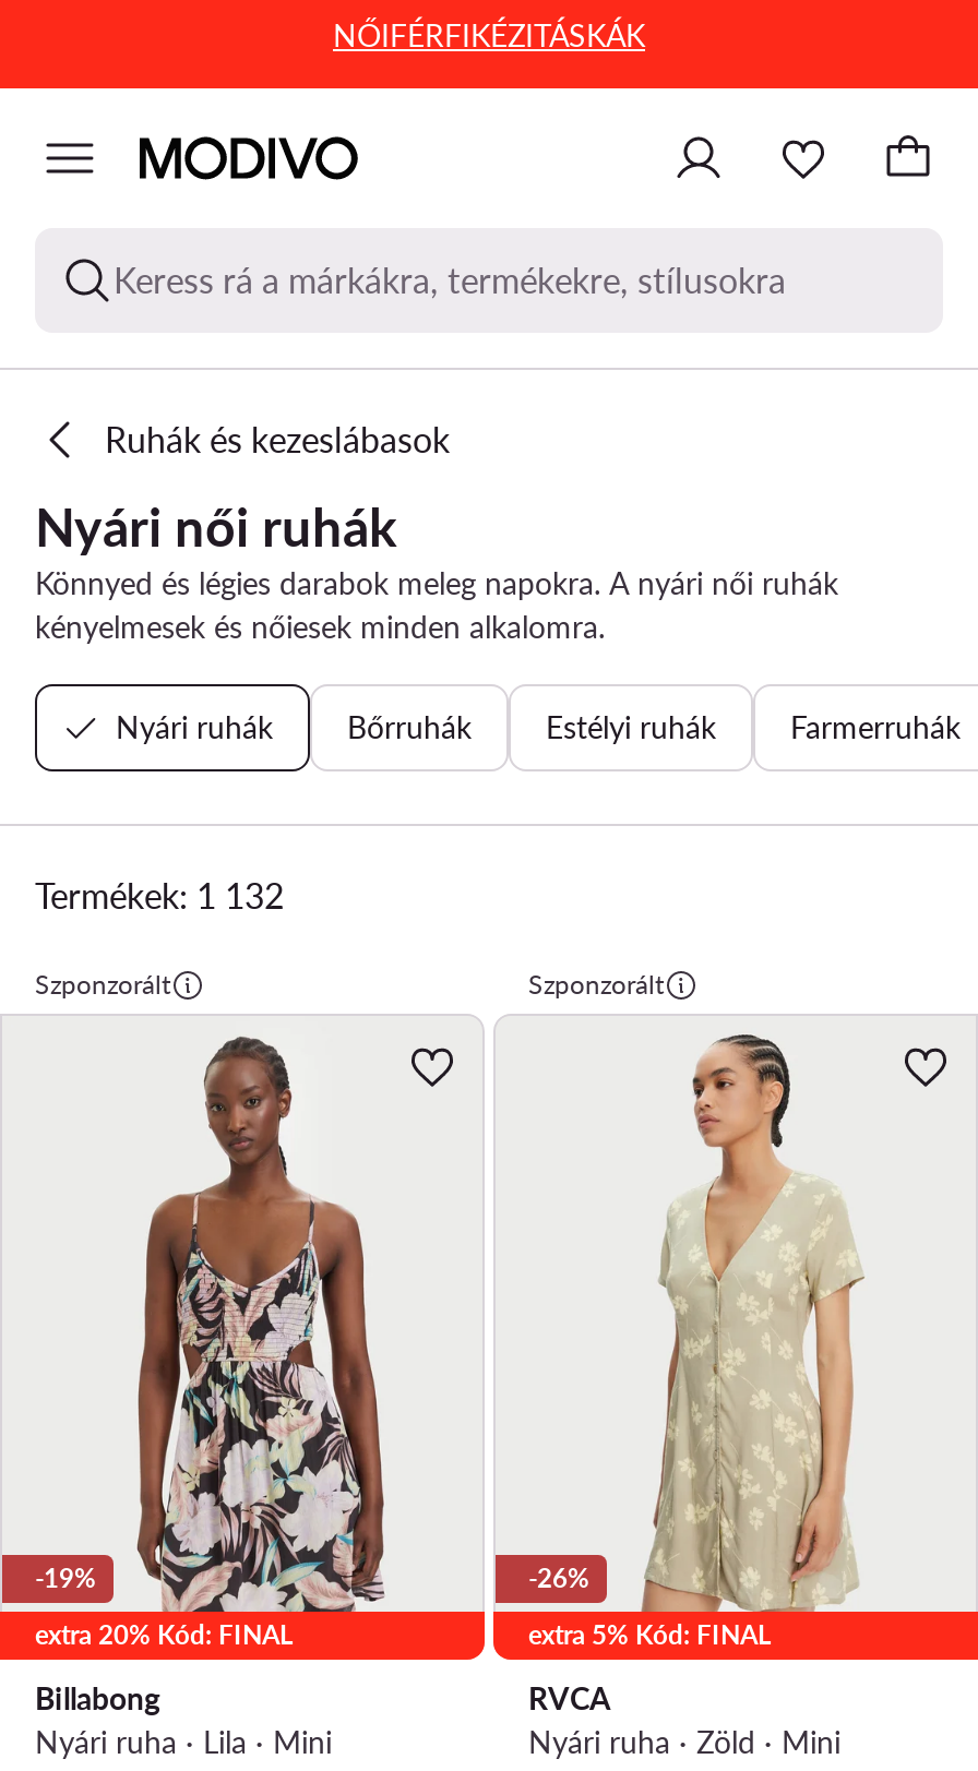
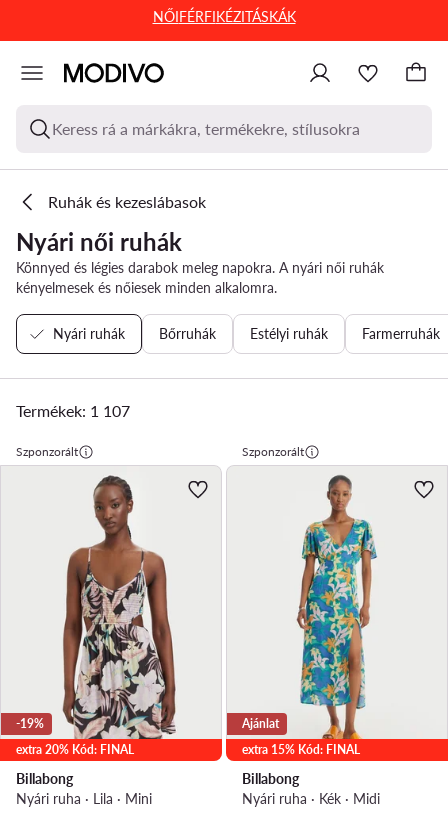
- Termékek: 1 132
+ Termékek: 1 107

- [image]
- extra 5% Kód: FINAL
+ [image]
+ extra 15% Kód: FINAL

- -26%
+ Ajánlat

- RVCA
- Nyári ruha · Zöld · Mini
+ Billabong
+ Nyári ruha · Kék · Midi
